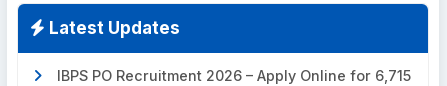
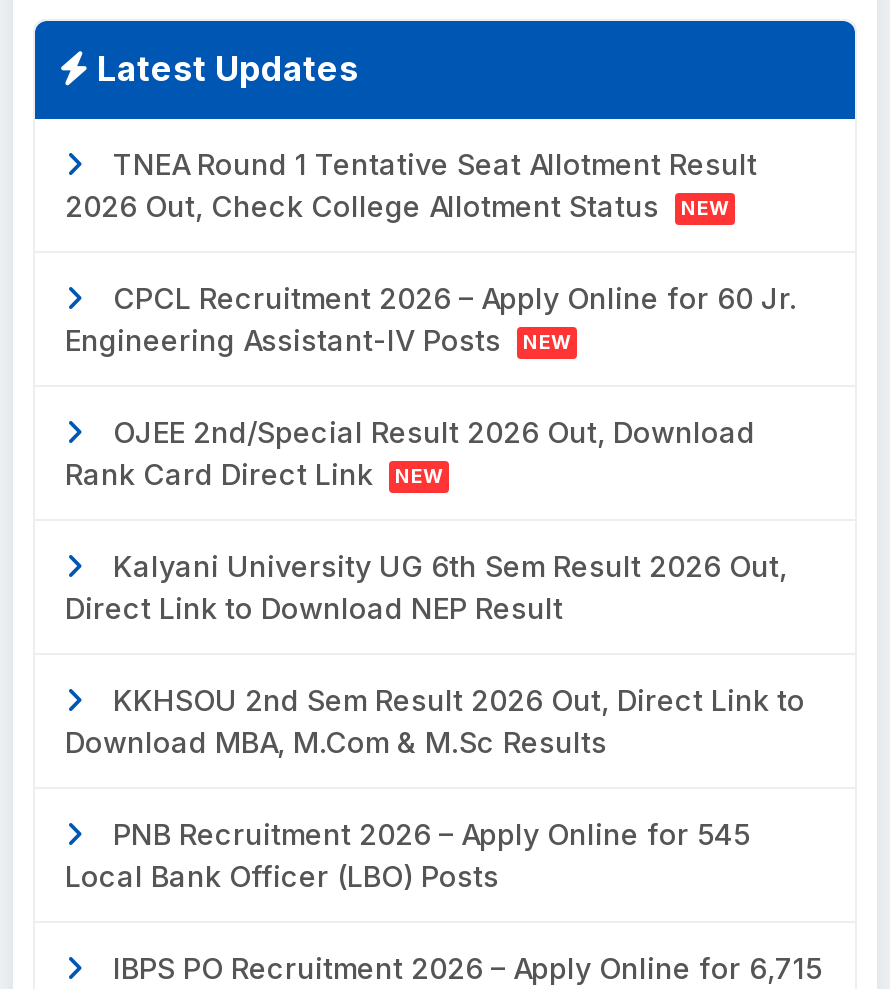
+ TNEA Round 1 Tentative Seat Allotment Result
+ 2026 Out, Check College Allotment Status
+ NEW
+ CPCL Recruitment 2026 – Apply Online for 60 Jr.
+ Engineering Assistant-IV Posts
+ NEW
+ OJEE 2nd/Special Result 2026 Out, Download
+ Rank Card Direct Link
+ NEW
+ Kalyani University UG 6th Sem Result 2026 Out,
+ Direct Link to Download NEP Result
+ KKHSOU 2nd Sem Result 2026 Out, Direct Link to
+ Download MBA, M.Com & M.Sc Results
+ PNB Recruitment 2026 – Apply Online for 545
+ Local Bank Officer (LBO) Posts
